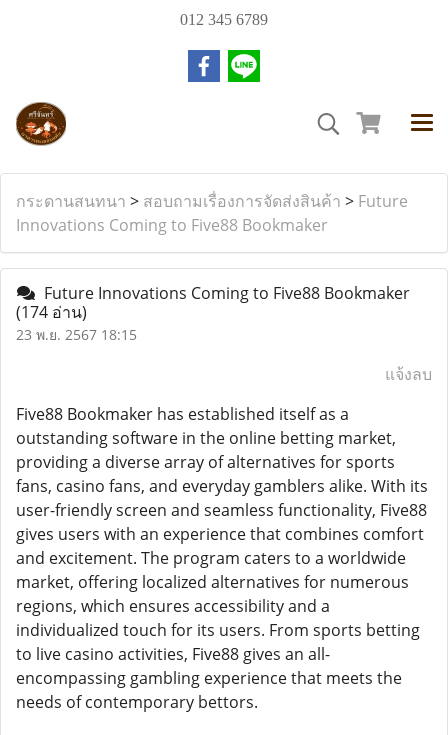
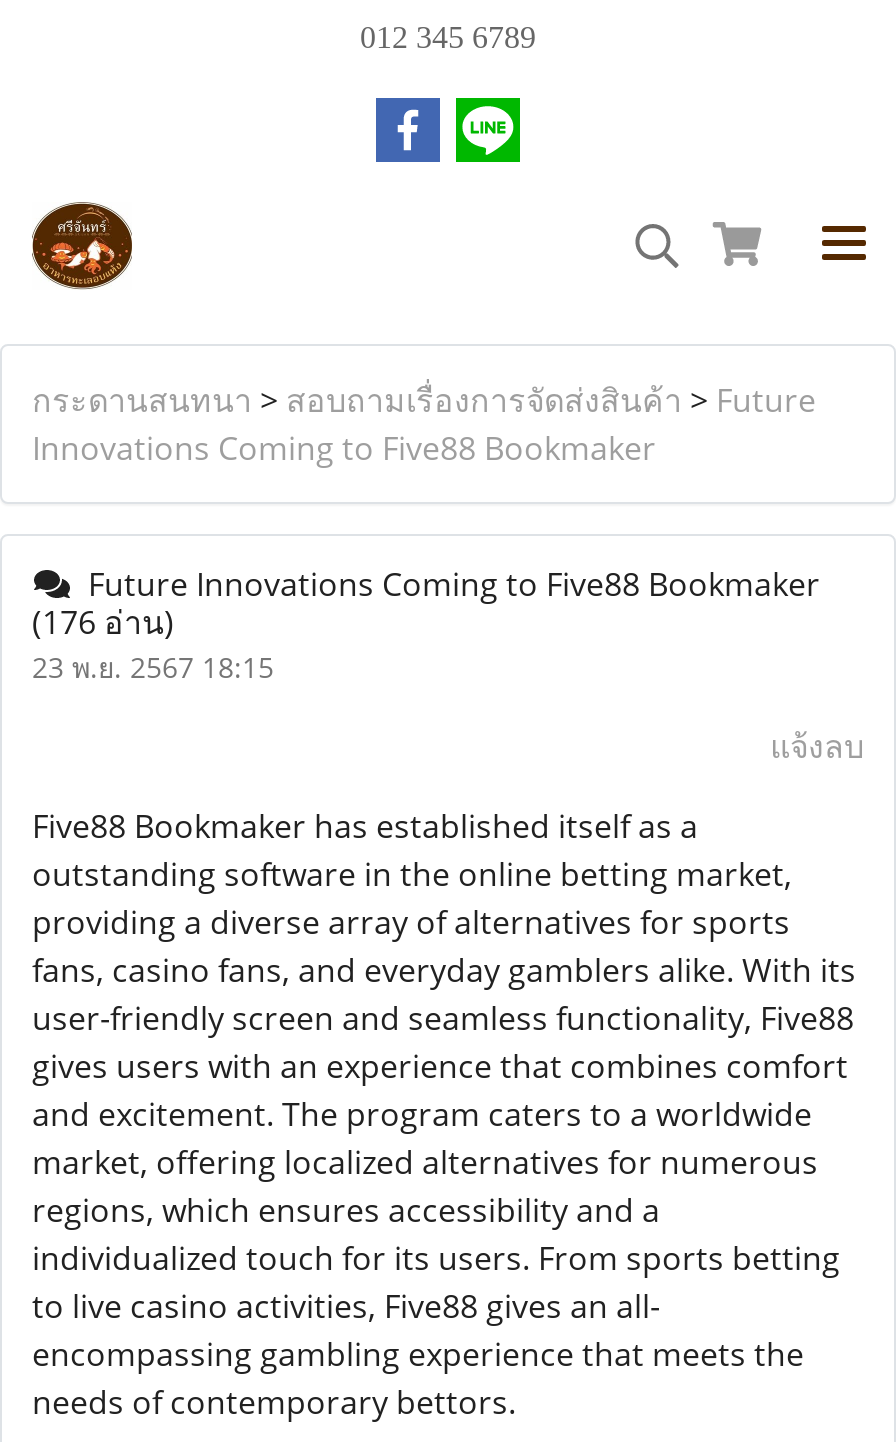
- (174 อ่าน)
+ (176 อ่าน)
